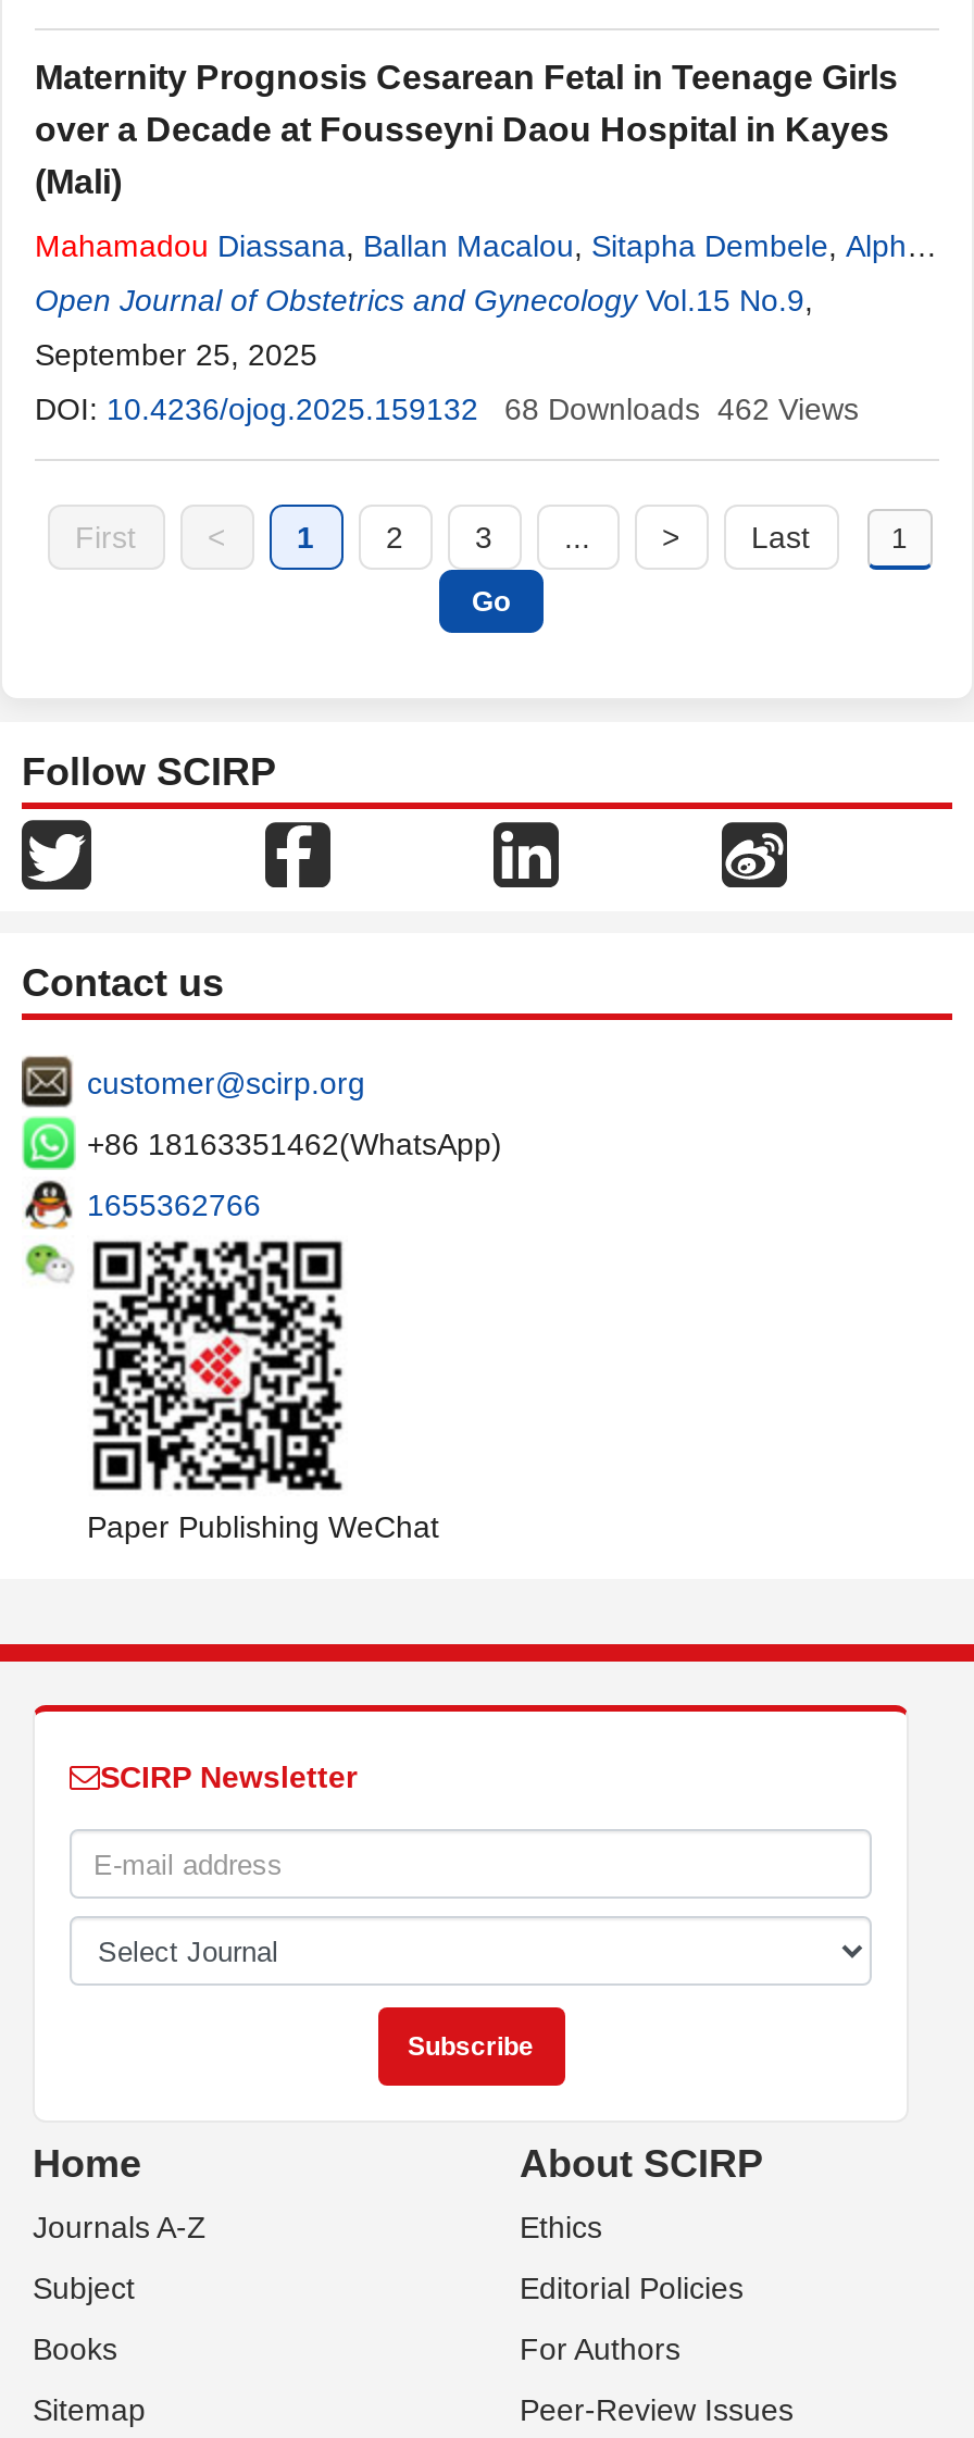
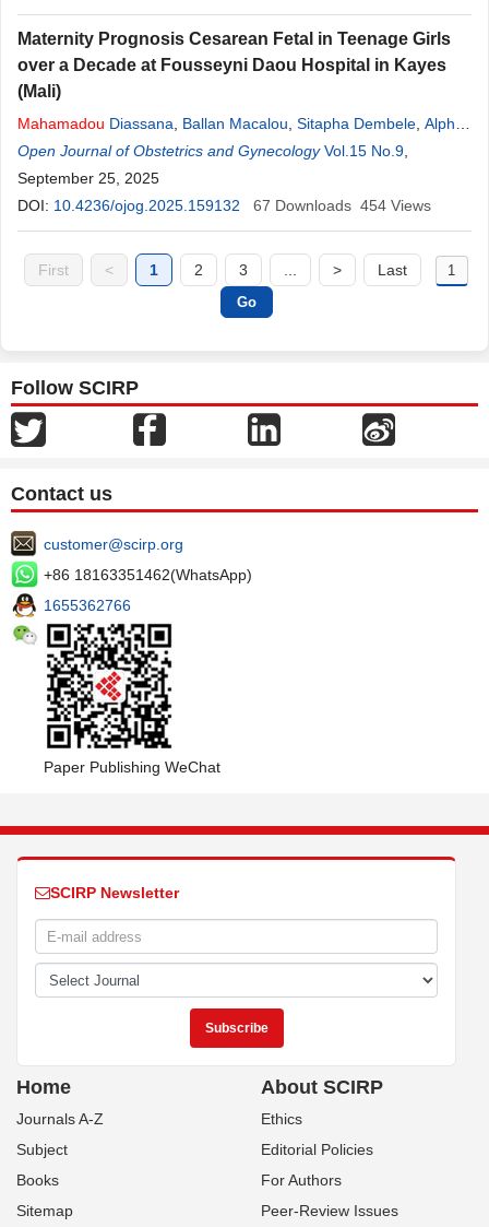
- 68 Downloads 462 Views
+ 67 Downloads 454 Views
